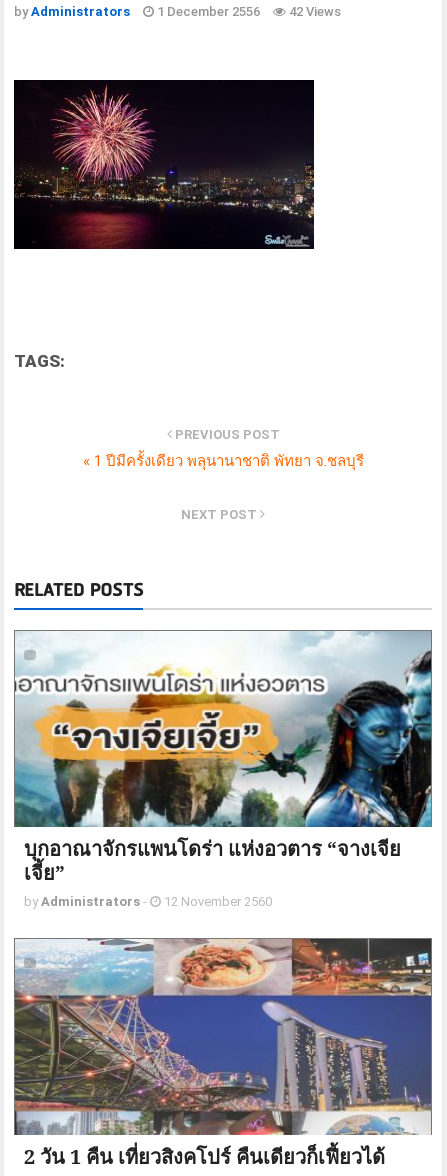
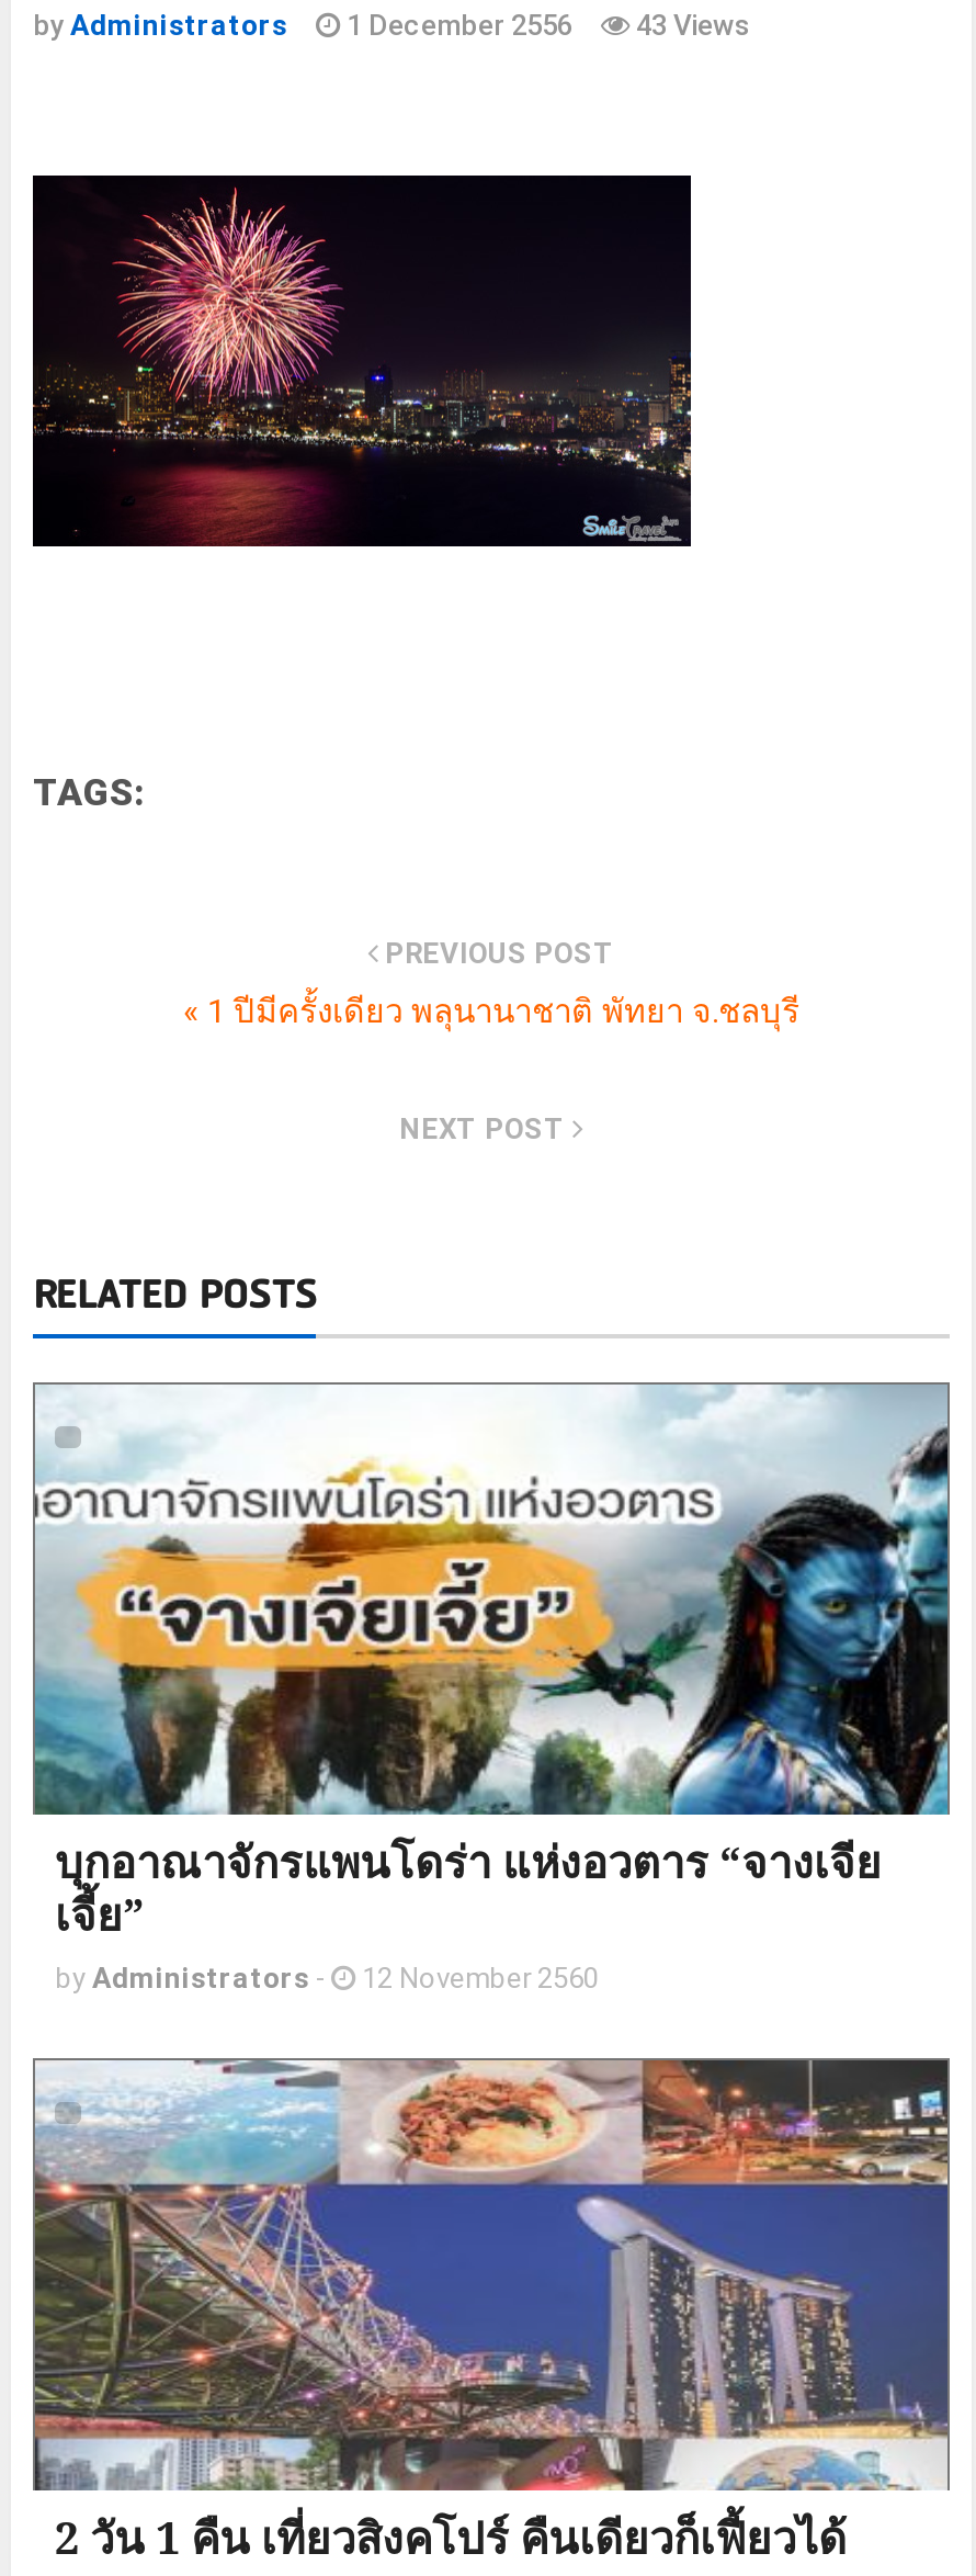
- by Administrators 1 December 2556 42 Views
+ by Administrators 1 December 2556 43 Views
